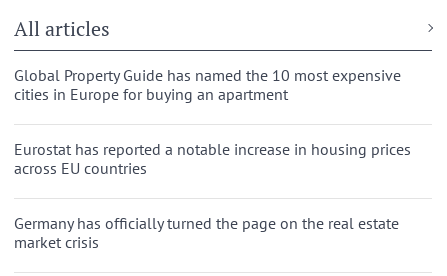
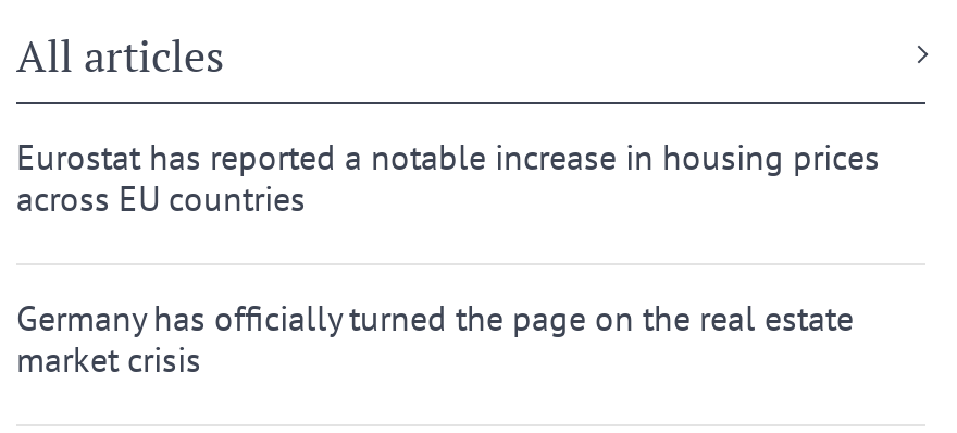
- Global Property Guide has named the 10 most expensive
- cities in Europe for buying an apartment
